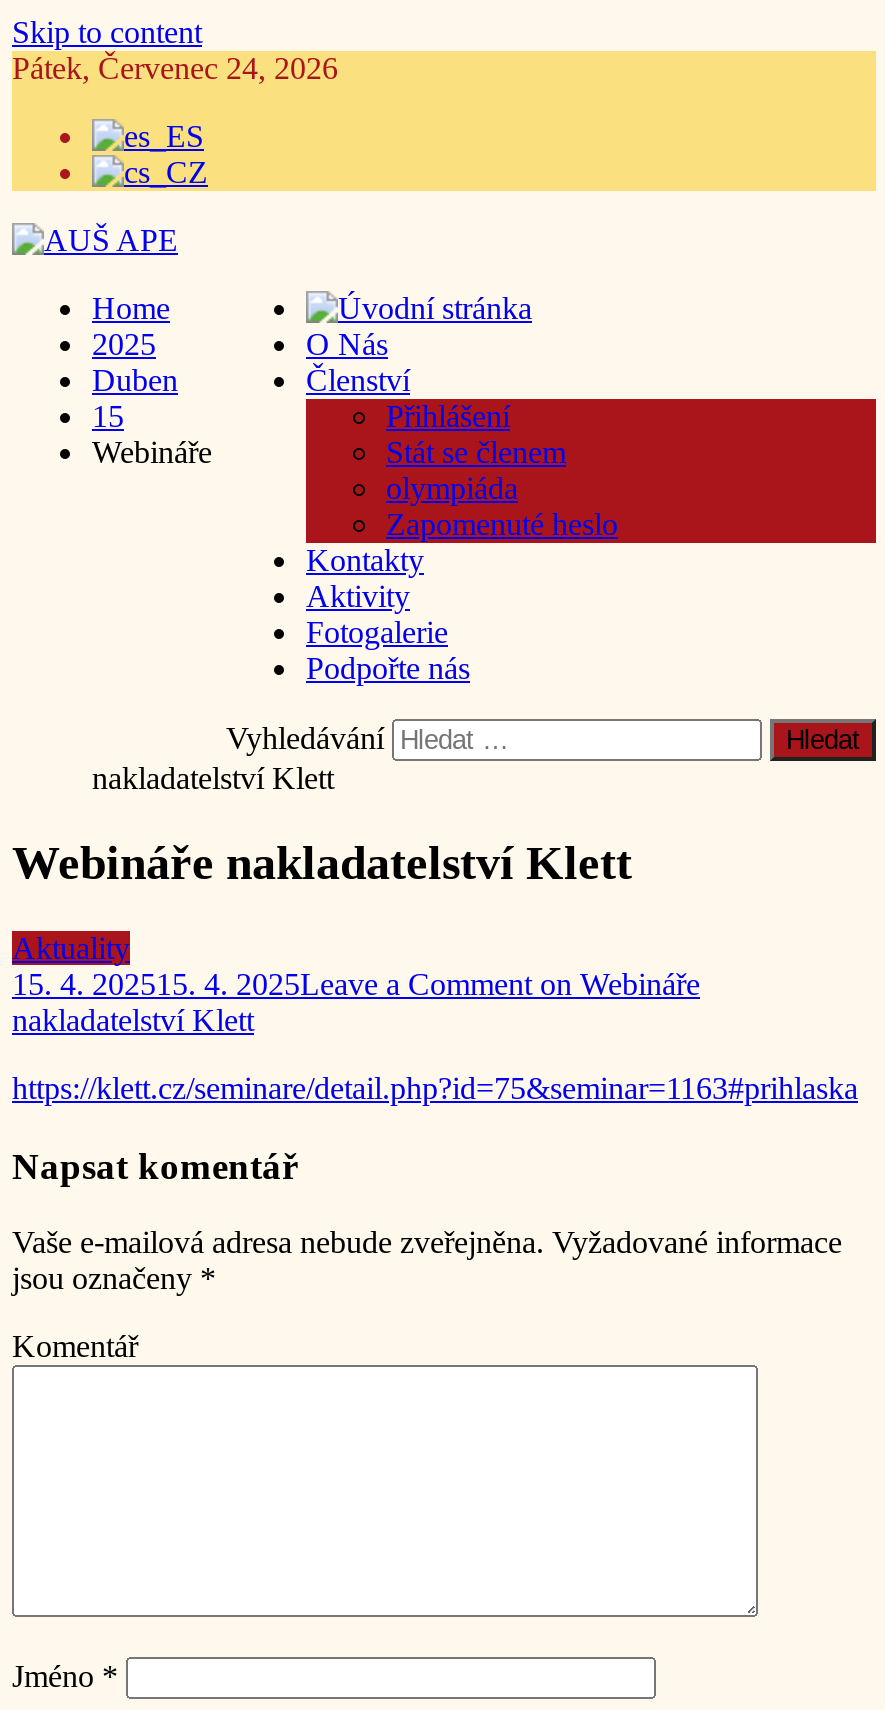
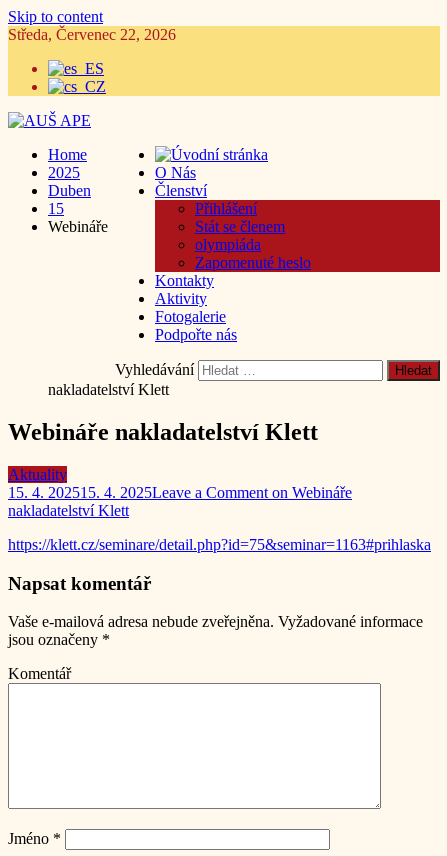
- Pátek, Červenec 24, 2026
+ Středa, Červenec 22, 2026
